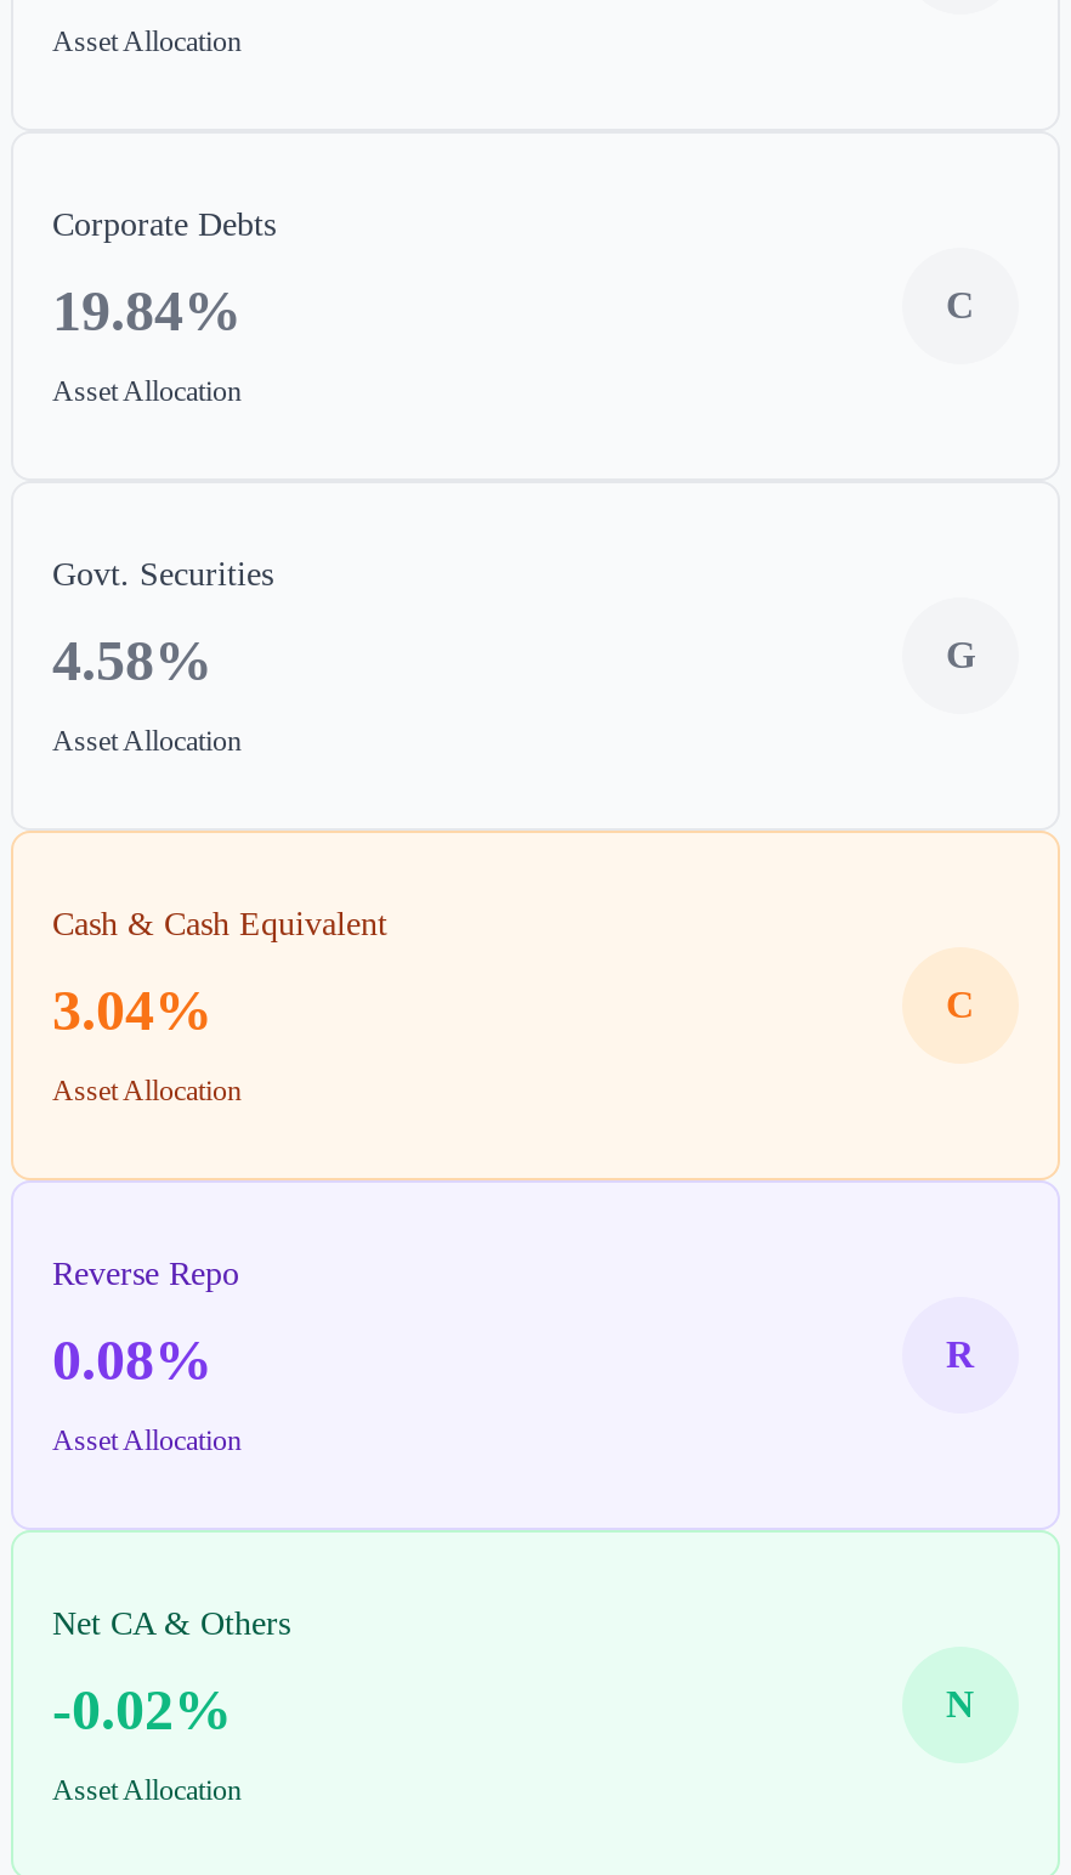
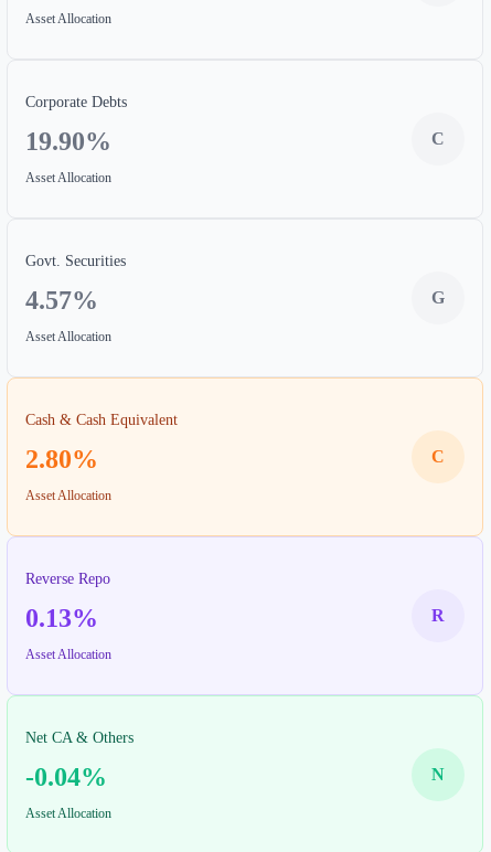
- 19.84%
+ 19.90%

- 4.58%
+ 4.57%

- 3.04%
+ 2.80%

- 0.08%
+ 0.13%

- -0.02%
+ -0.04%
